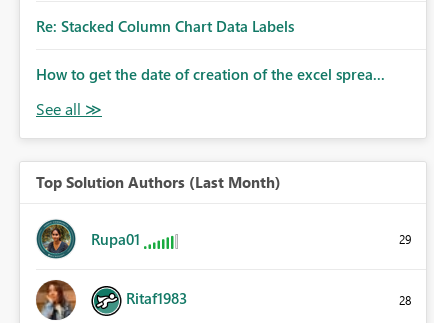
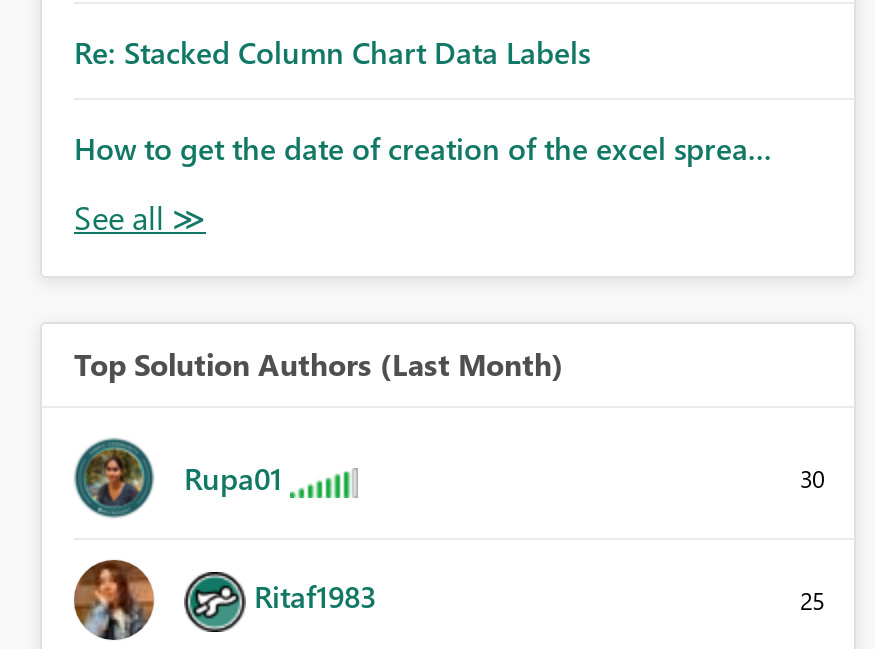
- 29
+ 30

- 28
+ 25
